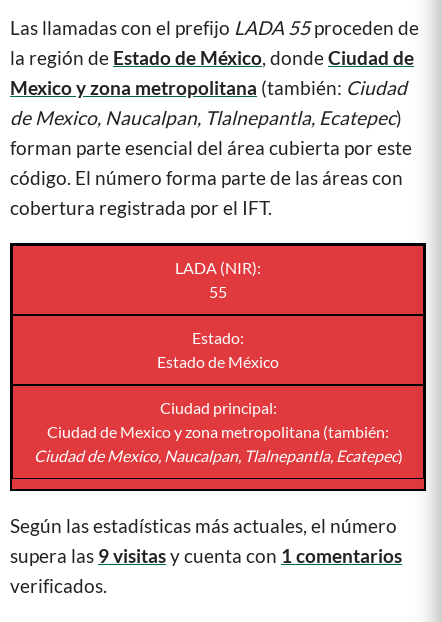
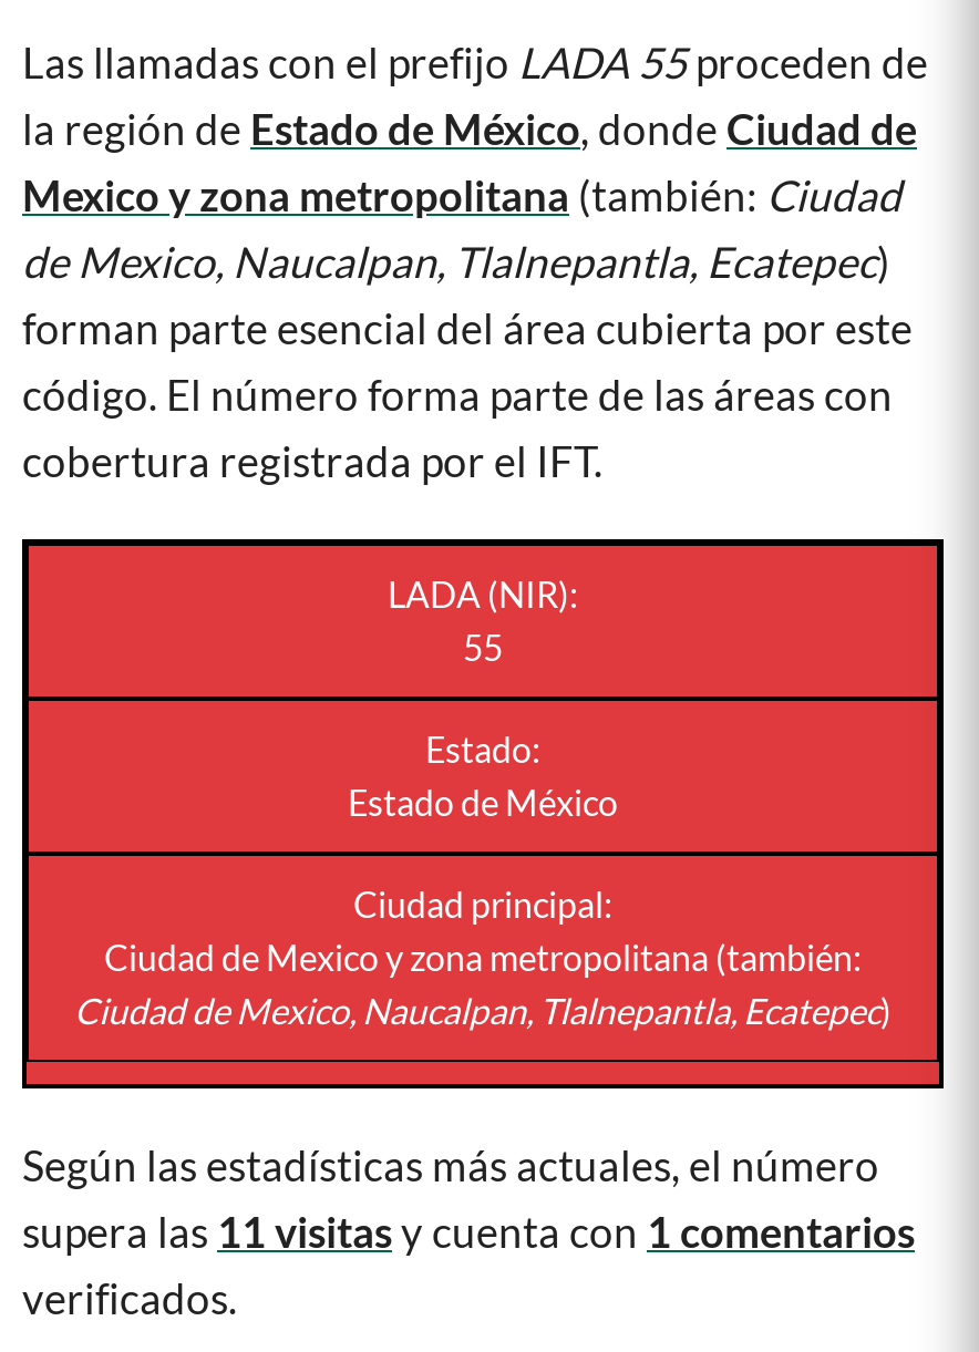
- supera las 9 visitas y cuenta con 1 comentarios
+ supera las 11 visitas y cuenta con 1 comentarios
